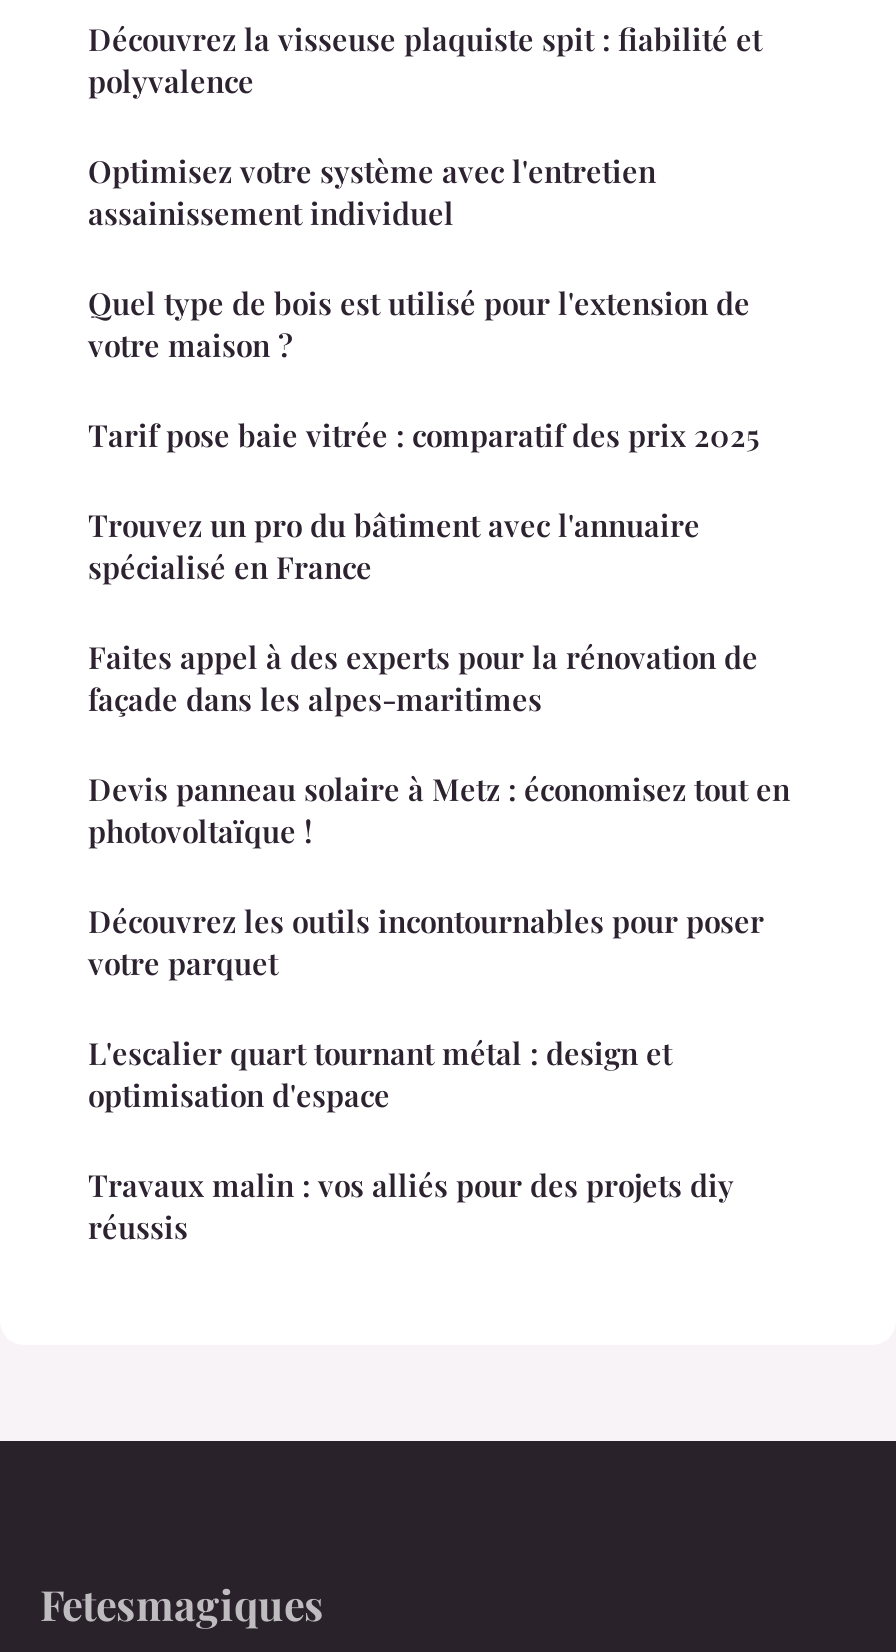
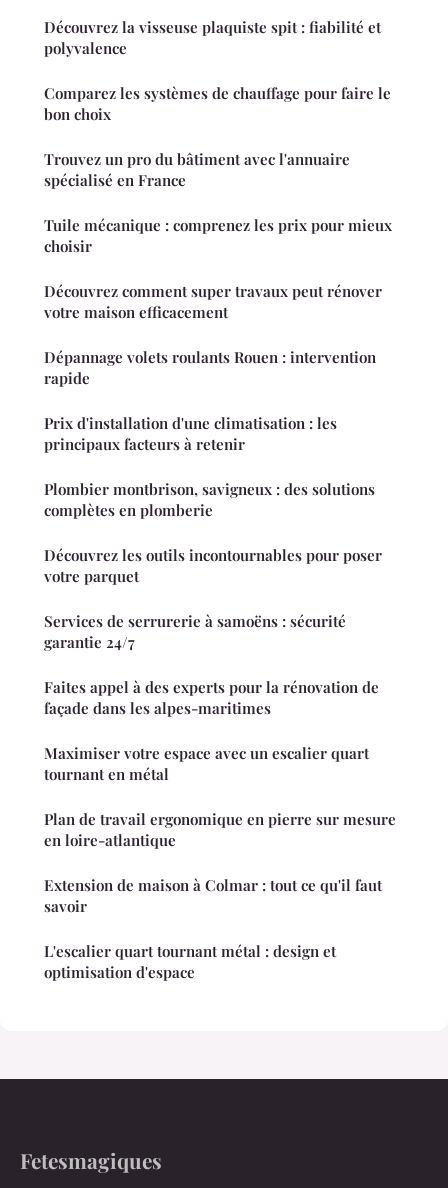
- Optimisez votre système avec l'entretien
- assainissement individuel
- Quel type de bois est utilisé pour l'extension de
- votre maison ?
- Tarif pose baie vitrée : comparatif des prix 2025
+ Comparez les systèmes de chauffage pour faire le
+ bon choix

moved up: Trouvez un pro du bâtiment avec l'annuaire | spécialisé en France

moved down: Faites appel à des experts pour la rénovation de | façade dans les alpes-maritimes

- Devis panneau solaire à Metz : économisez tout en
- photovoltaïque !
+ Tuile mécanique : comprenez les prix pour mieux
+ choisir
+ Découvrez comment super travaux peut rénover
+ votre maison efficacement
+ Dépannage volets roulants Rouen : intervention
+ rapide
+ Prix d'installation d'une climatisation : les
+ principaux facteurs à retenir
+ Plombier montbrison, savigneux : des solutions
+ complètes en plomberie

+ Services de serrurerie à samoëns : sécurité
+ garantie 24/7
+ Maximiser votre espace avec un escalier quart
+ tournant en métal
+ Plan de travail ergonomique en pierre sur mesure
+ en loire-atlantique
+ Extension de maison à Colmar : tout ce qu'il faut
+ savoir

moved down: L'escalier quart tournant métal : design et | optimisation d'espace

- Travaux malin : vos alliés pour des projets diy
- réussis
